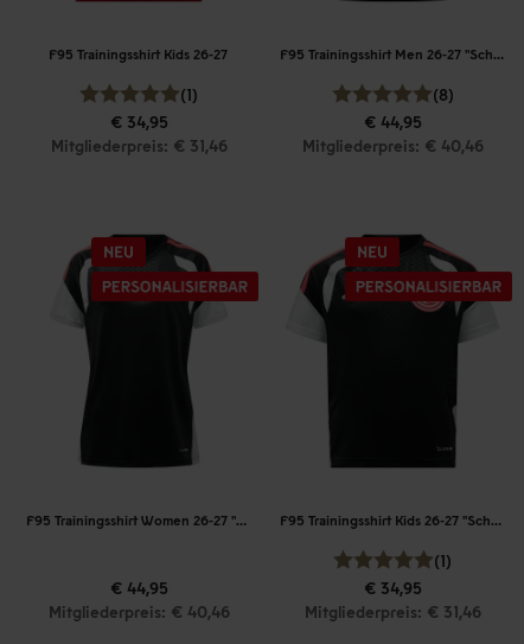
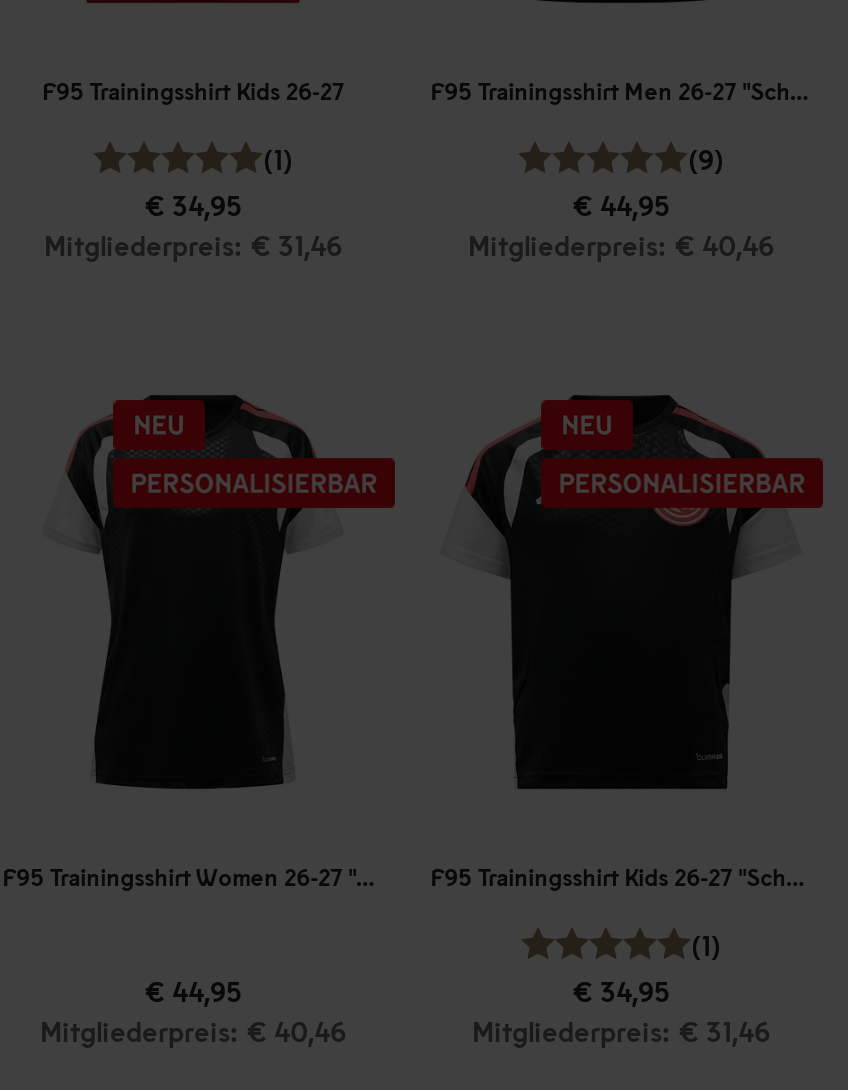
- (8)
+ (9)
